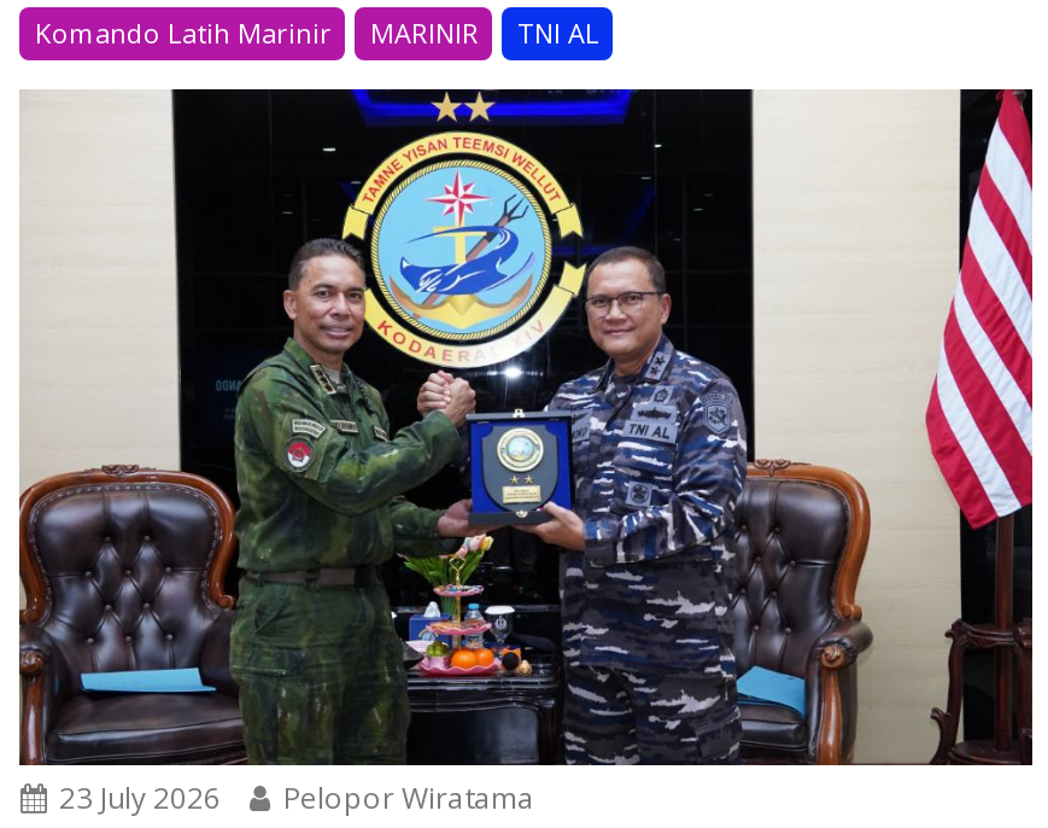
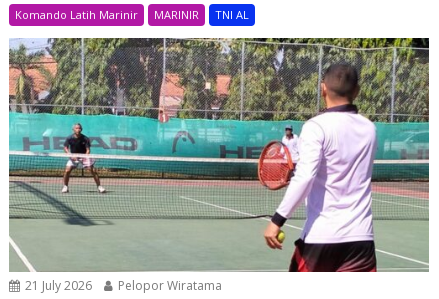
- [image]
- 23 July 2026 Pelopor Wiratama
+ [image]
+ 21 July 2026 Pelopor Wiratama
